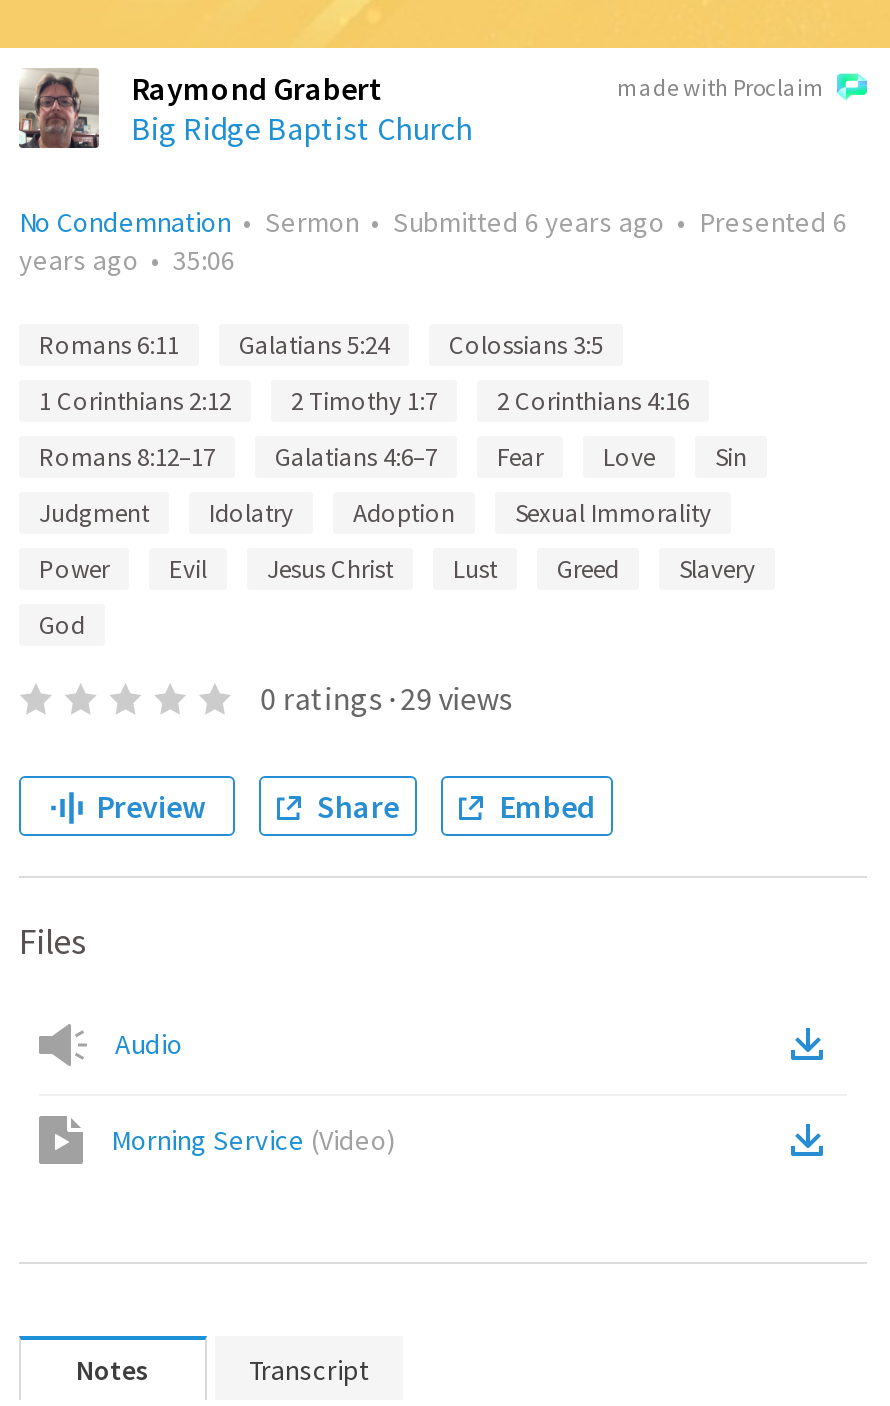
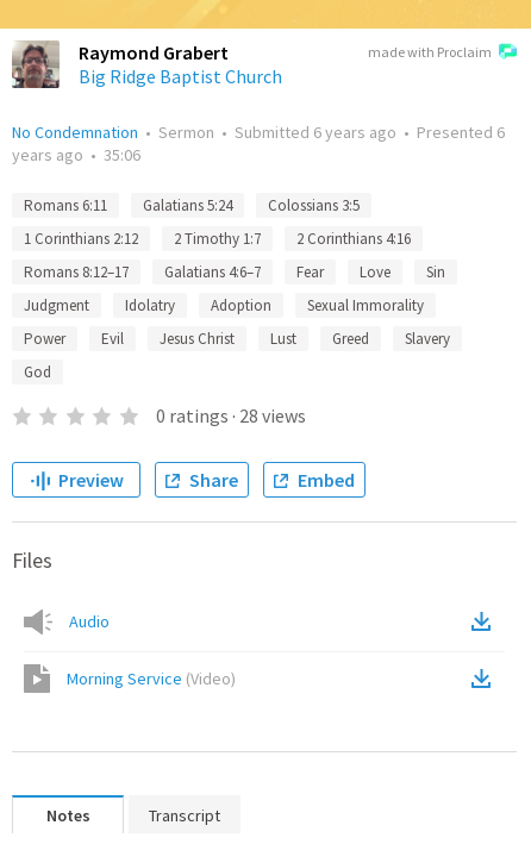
- 0 ratings · 29 views
+ 0 ratings · 28 views
